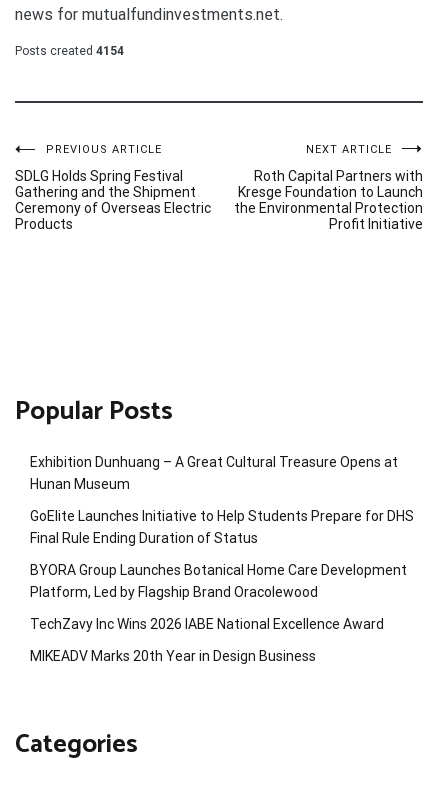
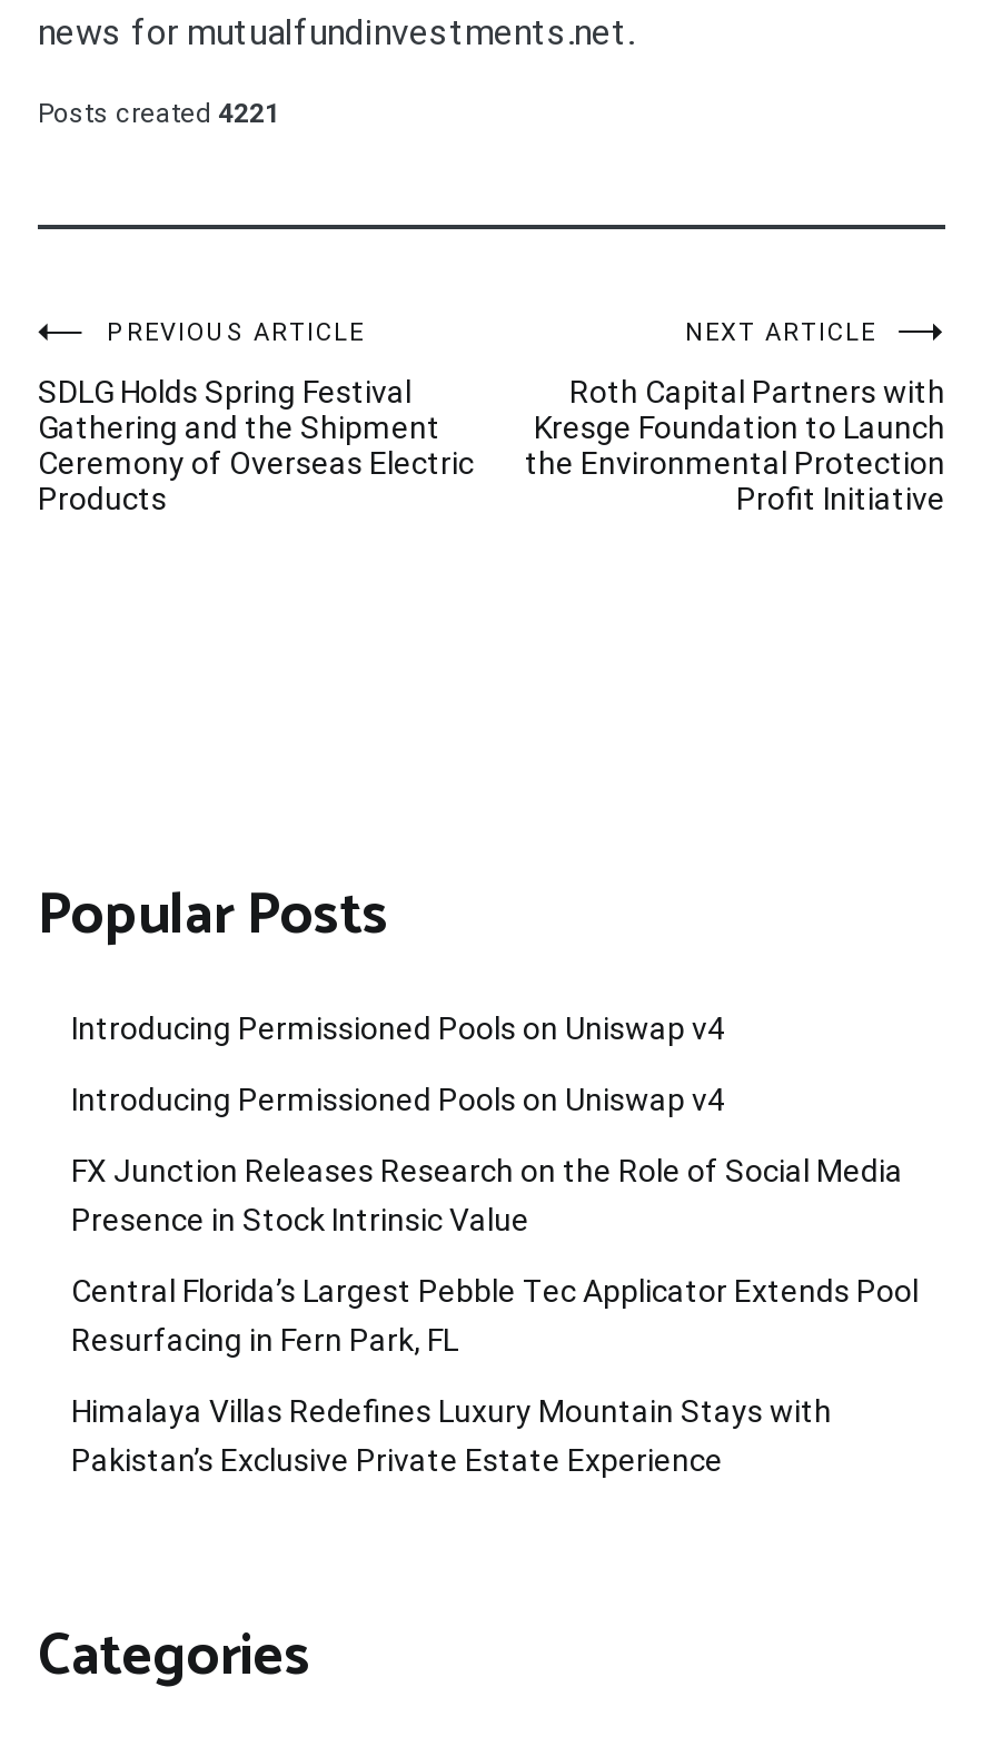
- Posts created 4154
+ Posts created 4221

- Exhibition Dunhuang – A Great Cultural Treasure Opens at
- Hunan Museum
+ Introducing Permissioned Pools on Uniswap v4

- GoElite Launches Initiative to Help Students Prepare for DHS
- Final Rule Ending Duration of Status
+ Introducing Permissioned Pools on Uniswap v4

- BYORA Group Launches Botanical Home Care Development
- Platform, Led by Flagship Brand Oracolewood
+ FX Junction Releases Research on the Role of Social Media
+ Presence in Stock Intrinsic Value

- TechZavy Inc Wins 2026 IABE National Excellence Award
+ Central Florida’s Largest Pebble Tec Applicator Extends Pool
+ Resurfacing in Fern Park, FL

- MIKEADV Marks 20th Year in Design Business
+ Himalaya Villas Redefines Luxury Mountain Stays with
+ Pakistan’s Exclusive Private Estate Experience
